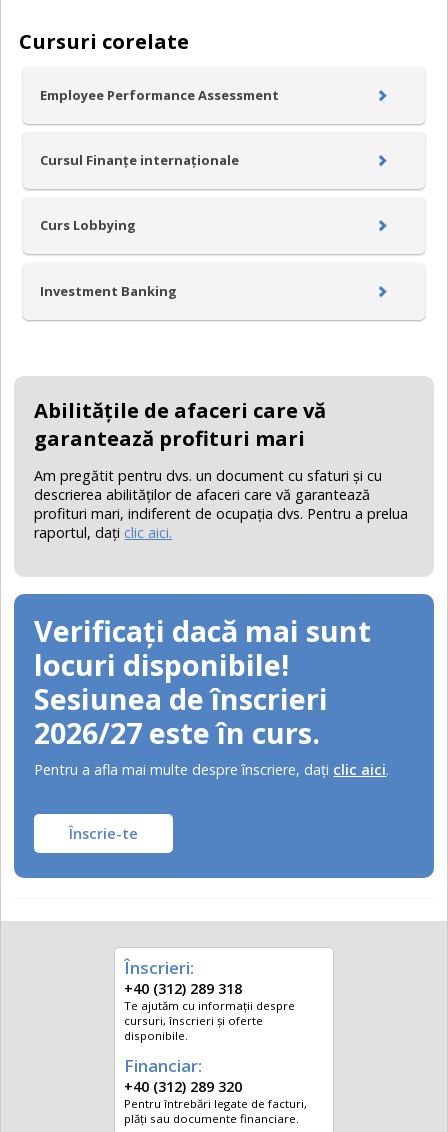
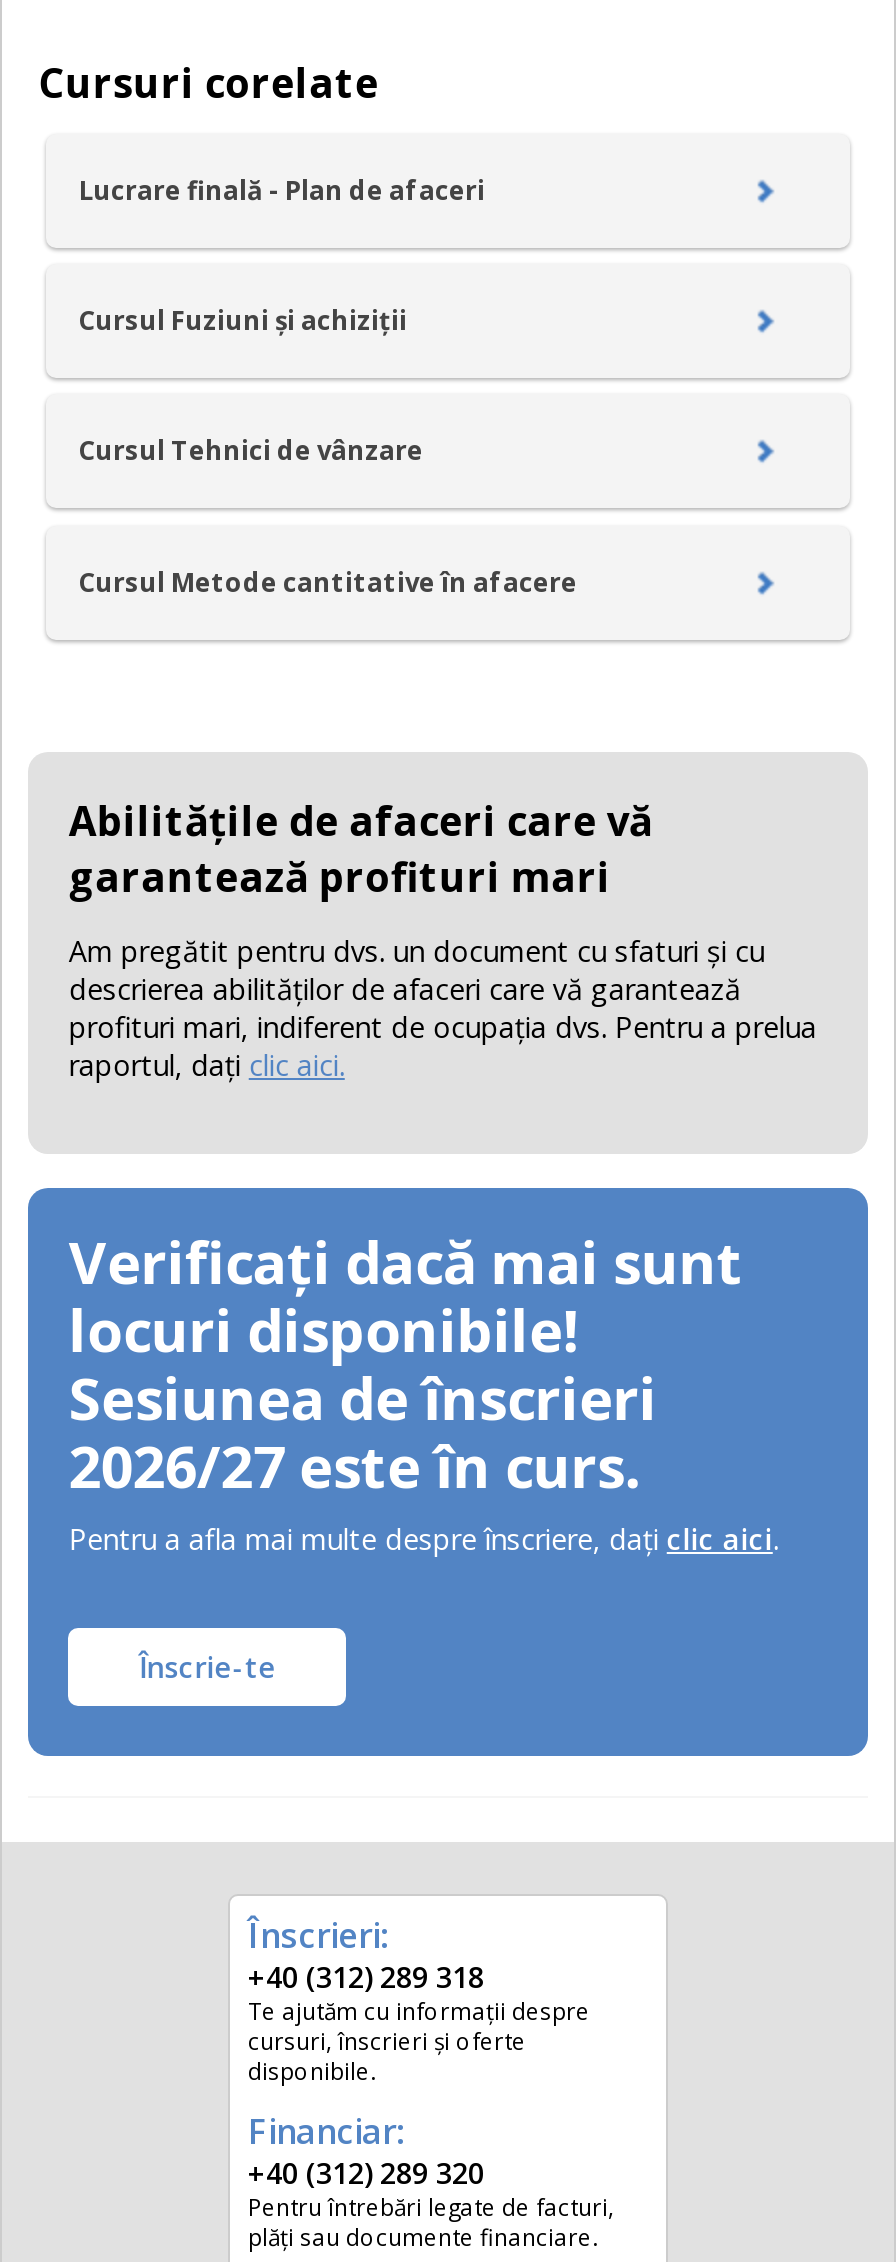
- Employee Performance Assessment
+ Lucrare finală - Plan de afaceri

- Cursul Finanțe internaționale
+ Cursul Fuziuni și achiziții

- Curs Lobbying
+ Cursul Tehnici de vânzare

- Investment Banking
+ Cursul Metode cantitative în afacere
